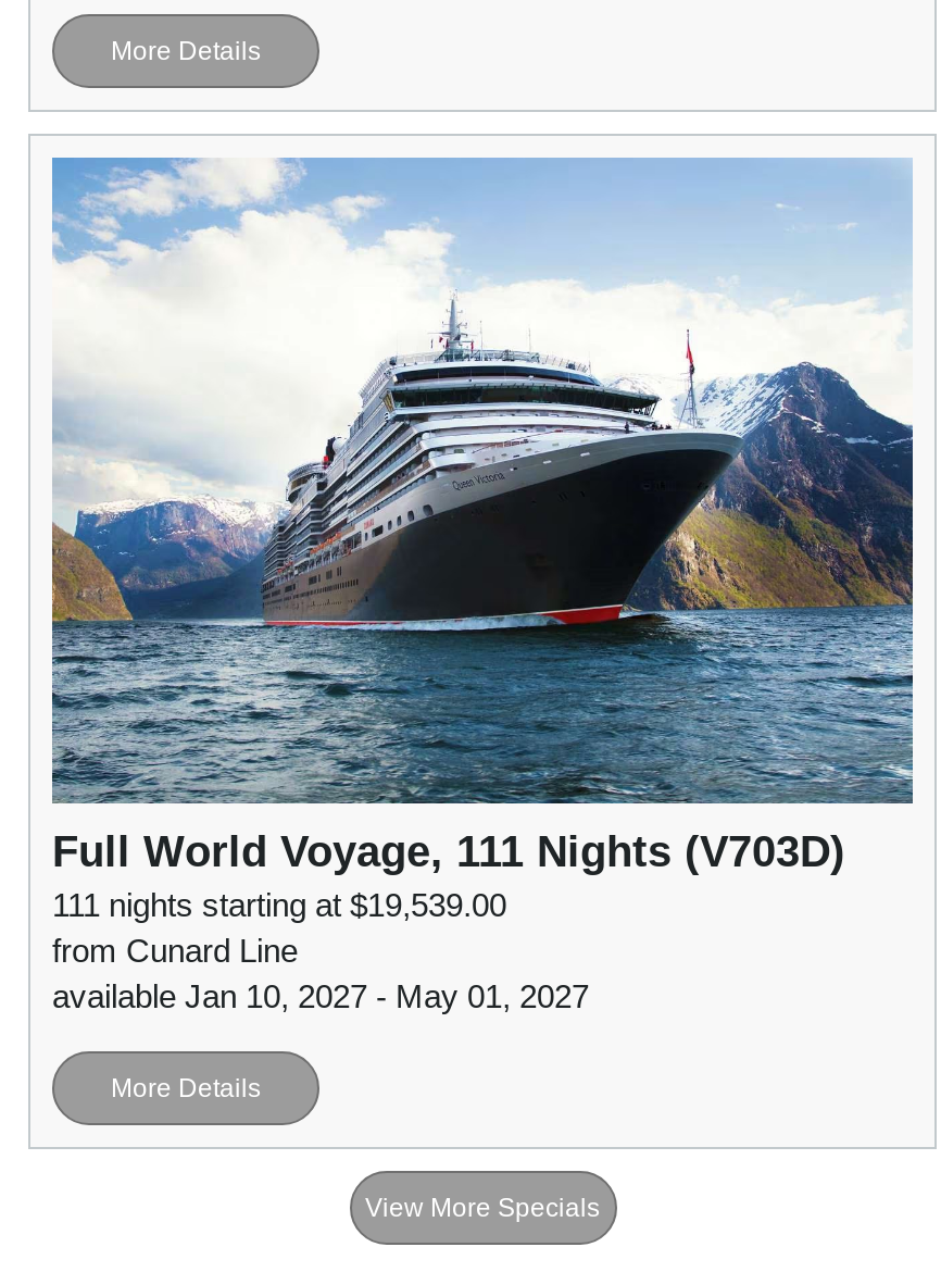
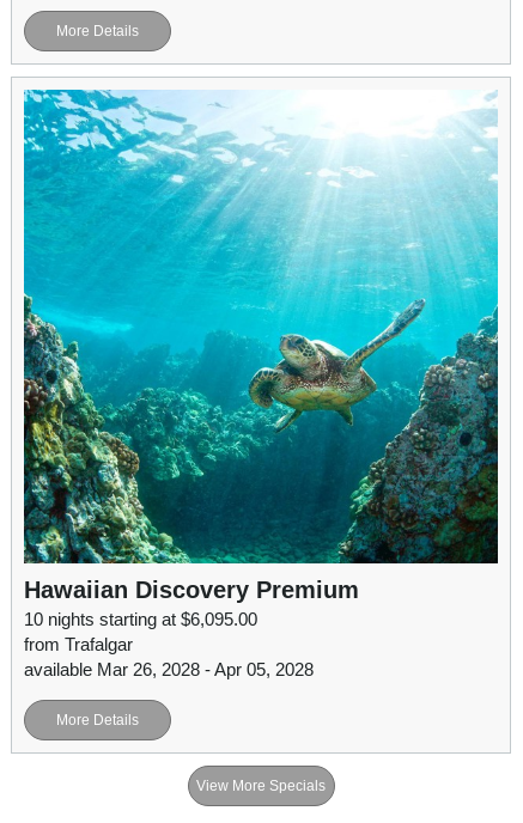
- [image]
- Full World Voyage, 111 Nights (V703D)
- 111 nights starting at $19,539.00
- from Cunard Line
- available Jan 10, 2027 - May 01, 2027
+ [image]
+ Hawaiian Discovery Premium
+ 10 nights starting at $6,095.00
+ from Trafalgar
+ available Mar 26, 2028 - Apr 05, 2028
